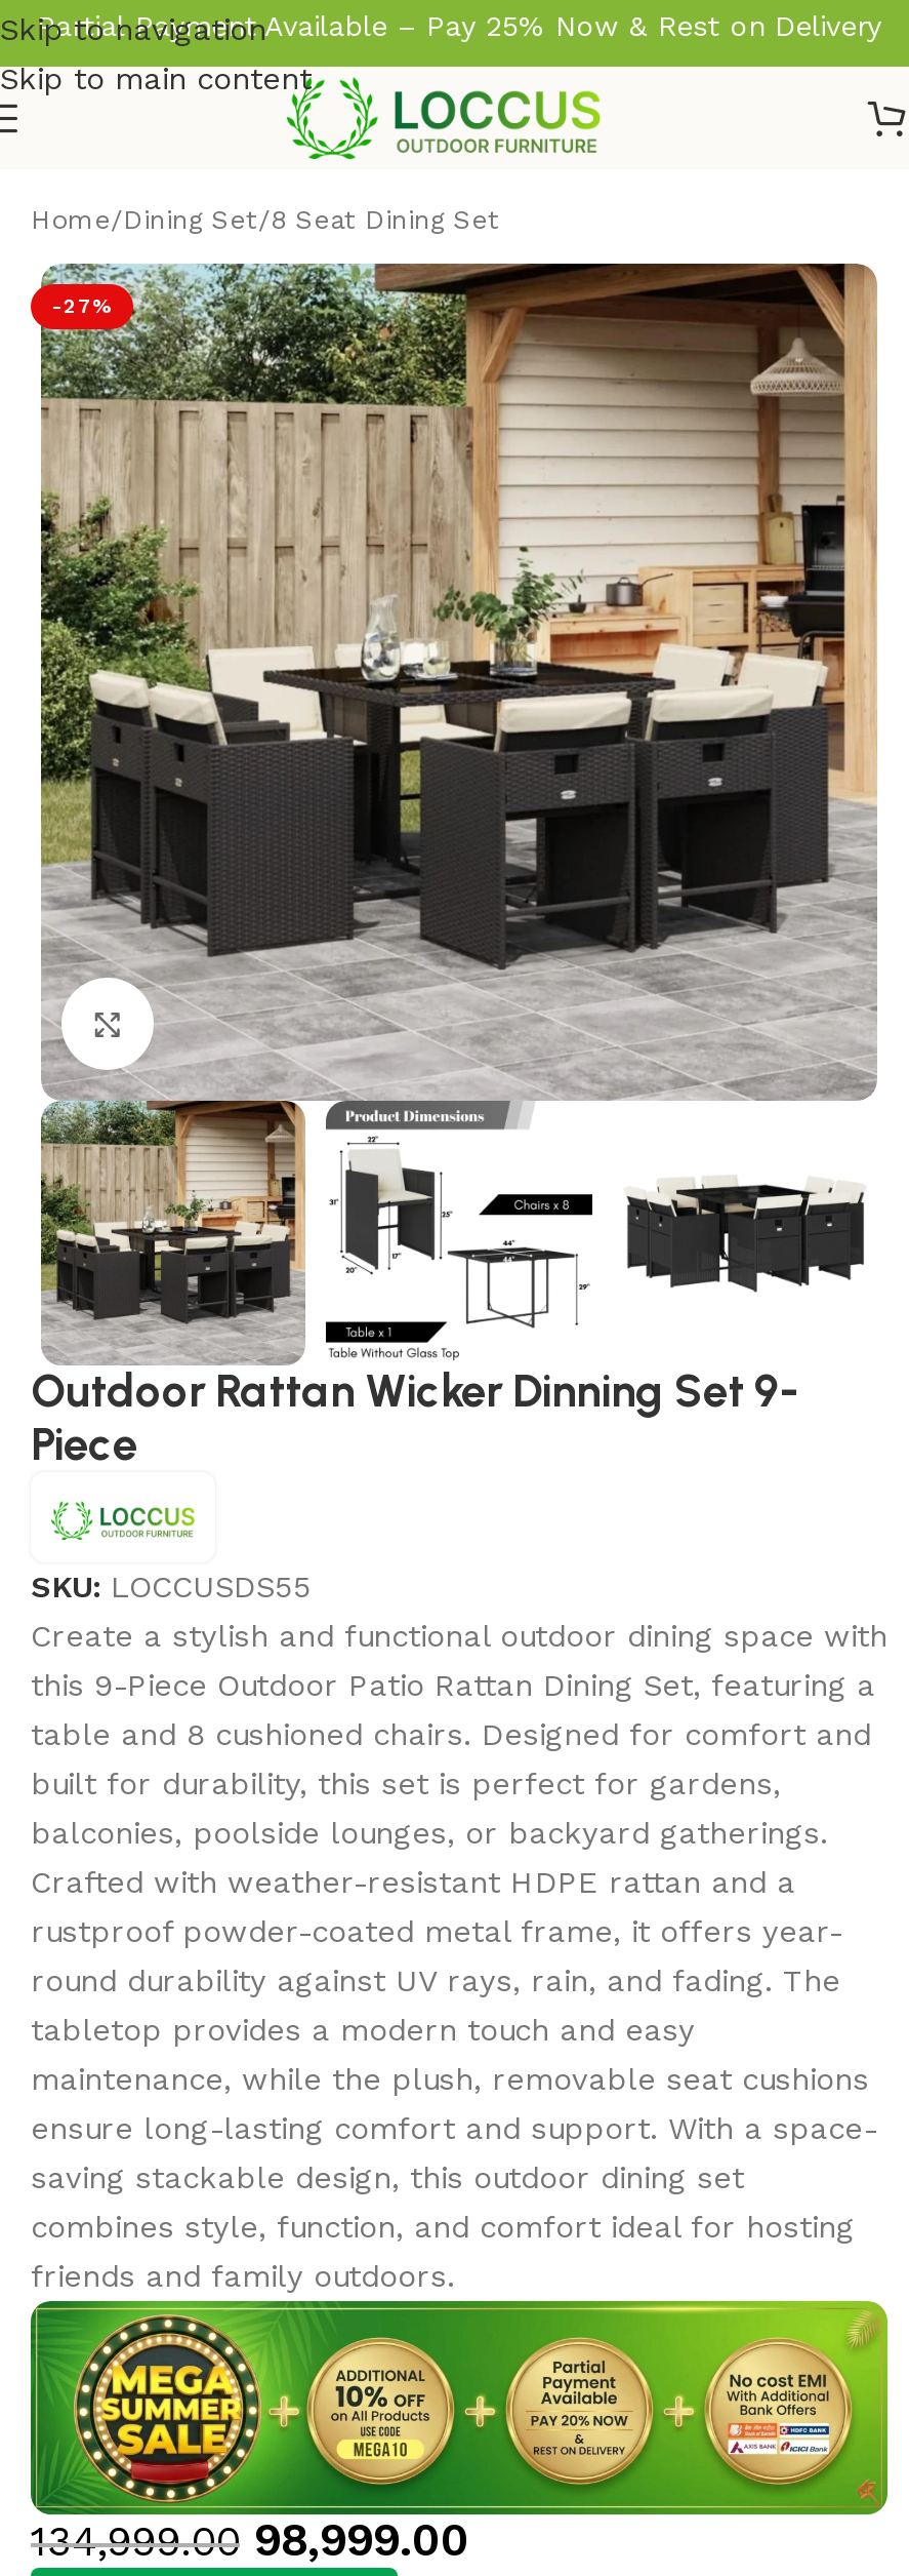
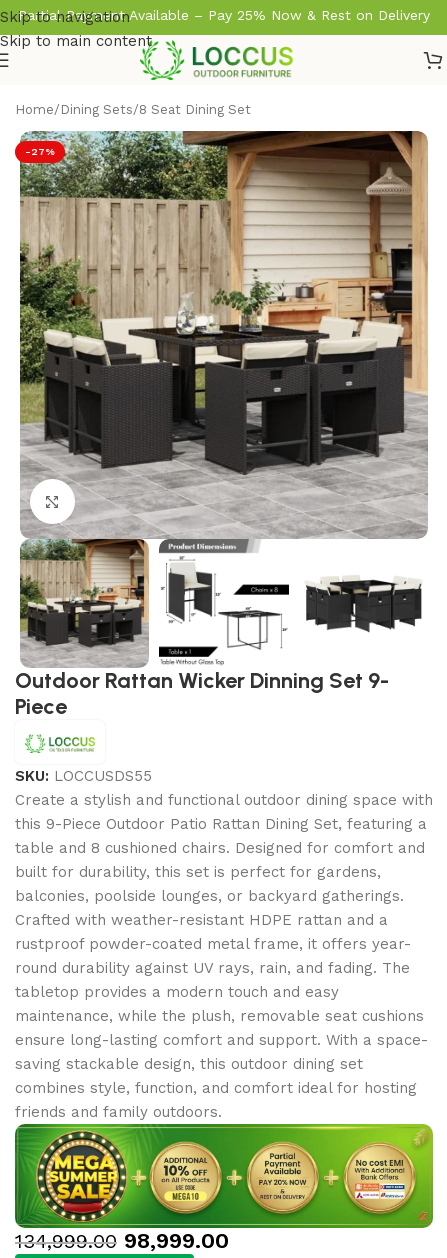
- Home/Dining Set/8 Seat Dining Set
+ Home/Dining Sets/8 Seat Dining Set
